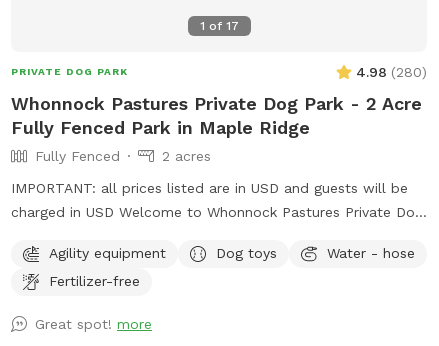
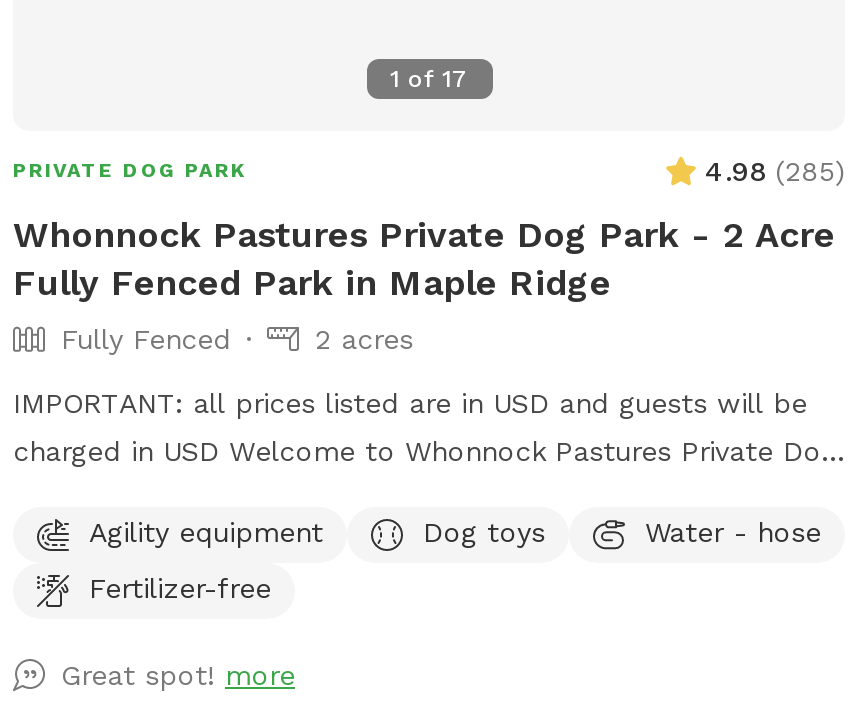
- 4.98 (280)
+ 4.98 (285)
